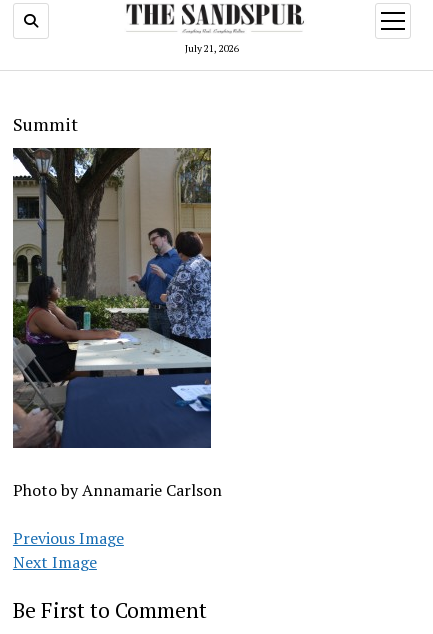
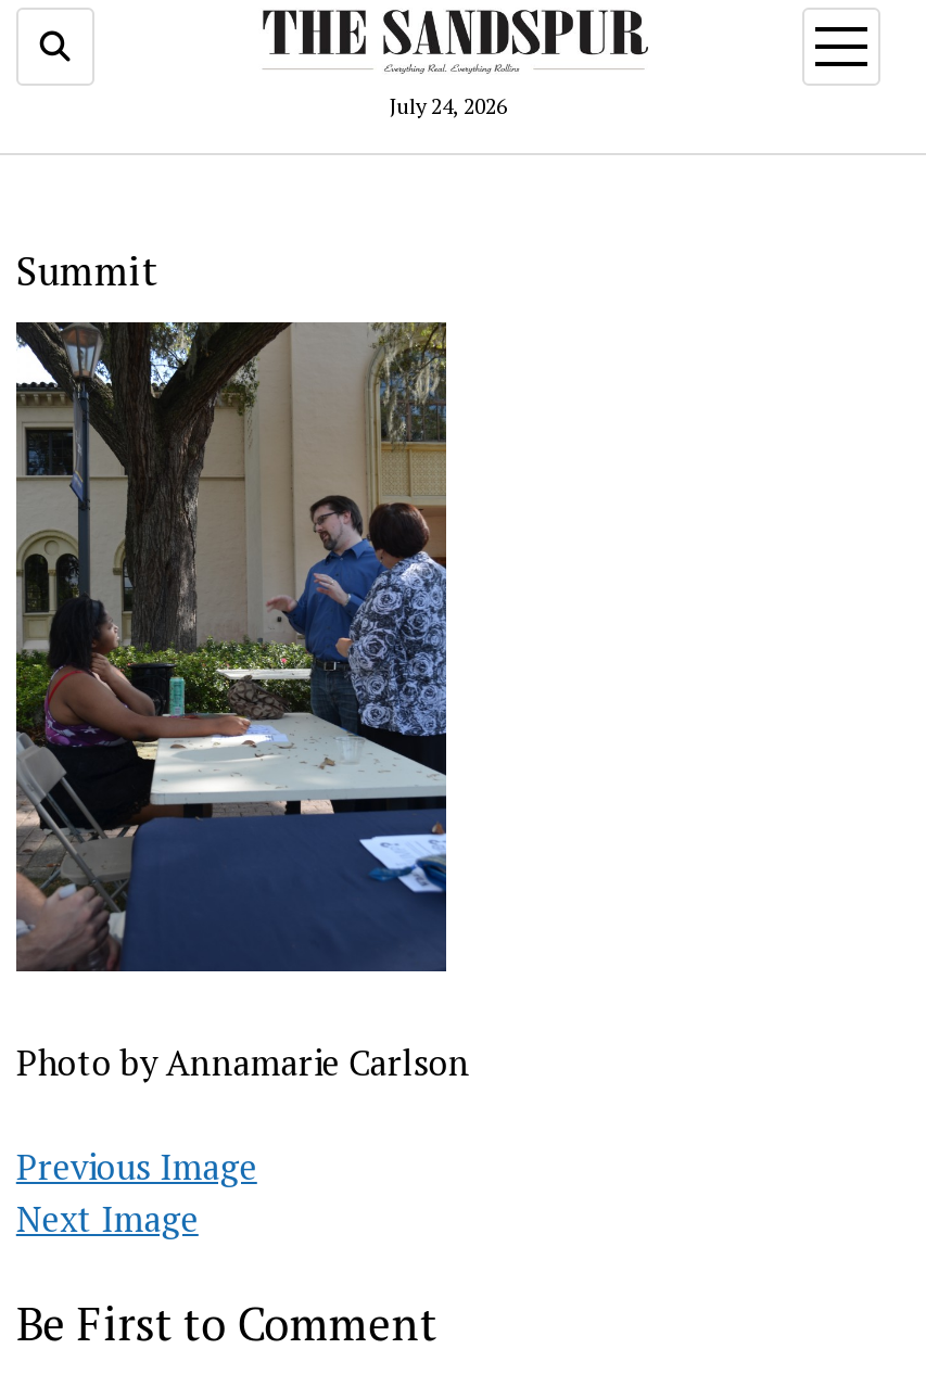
- July 21, 2026
+ July 24, 2026
